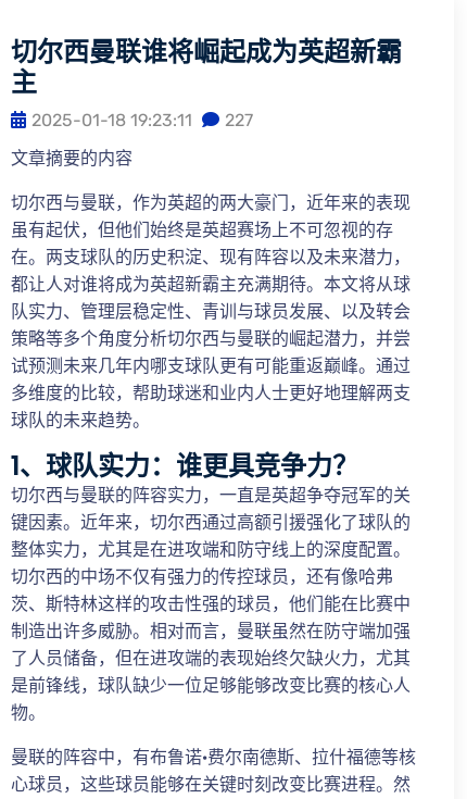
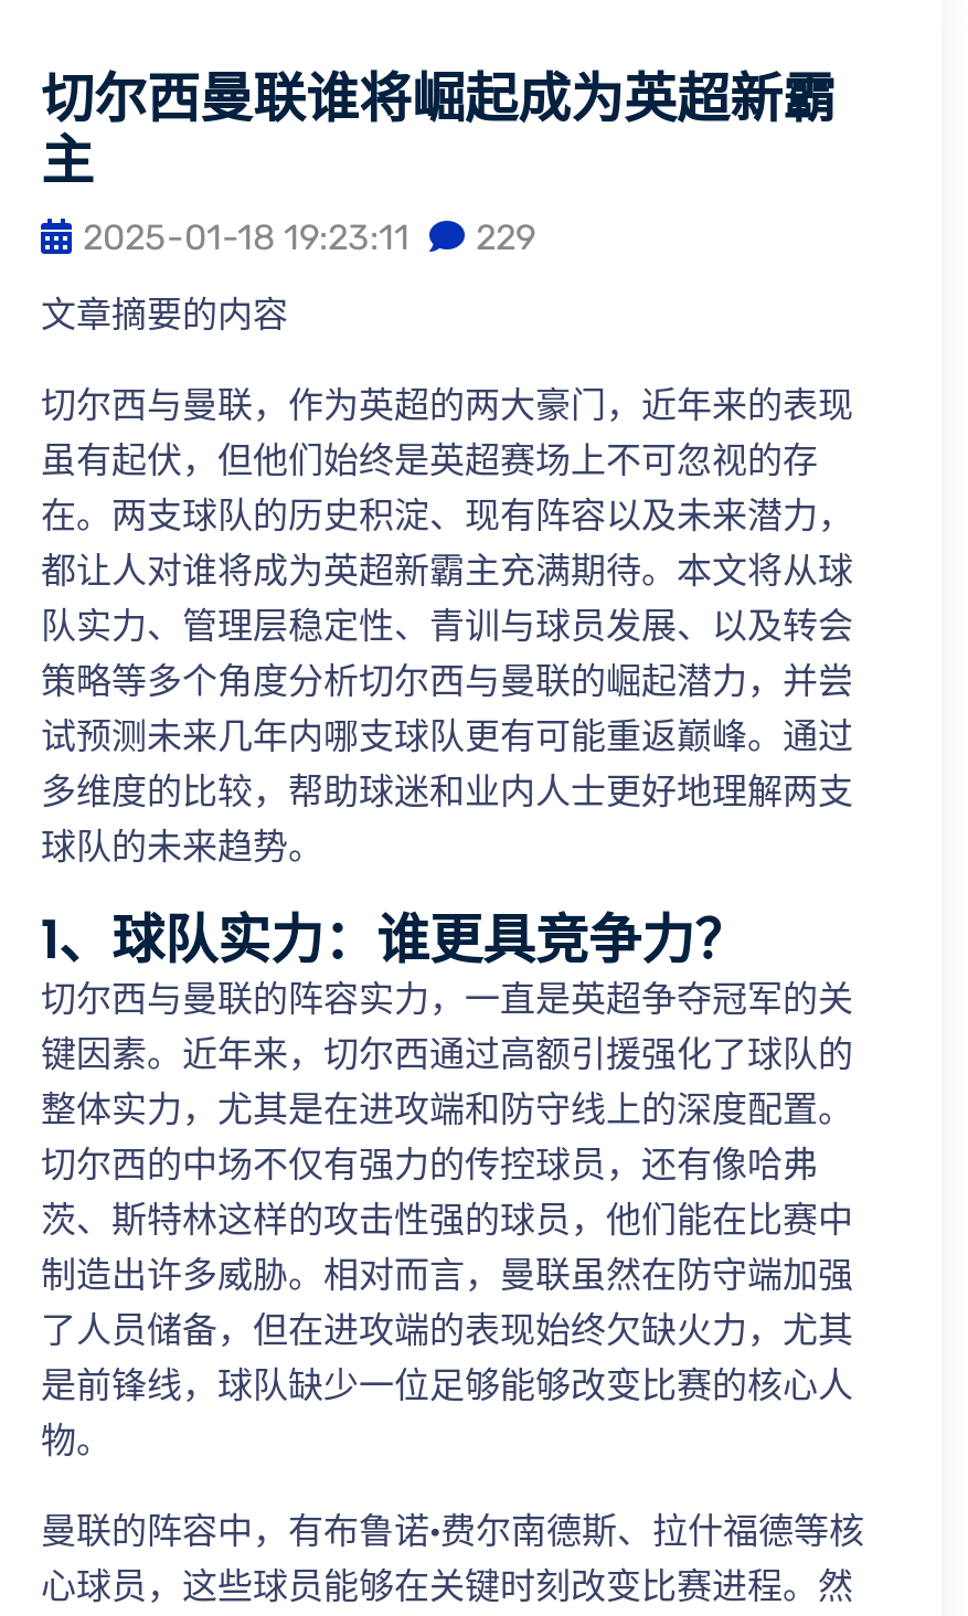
- 2025-01-18 19:23:11 227
+ 2025-01-18 19:23:11 229
